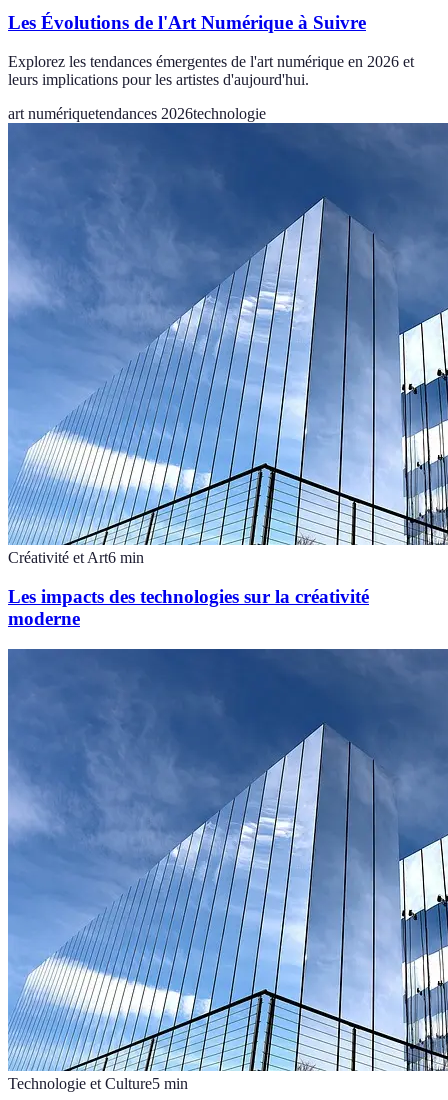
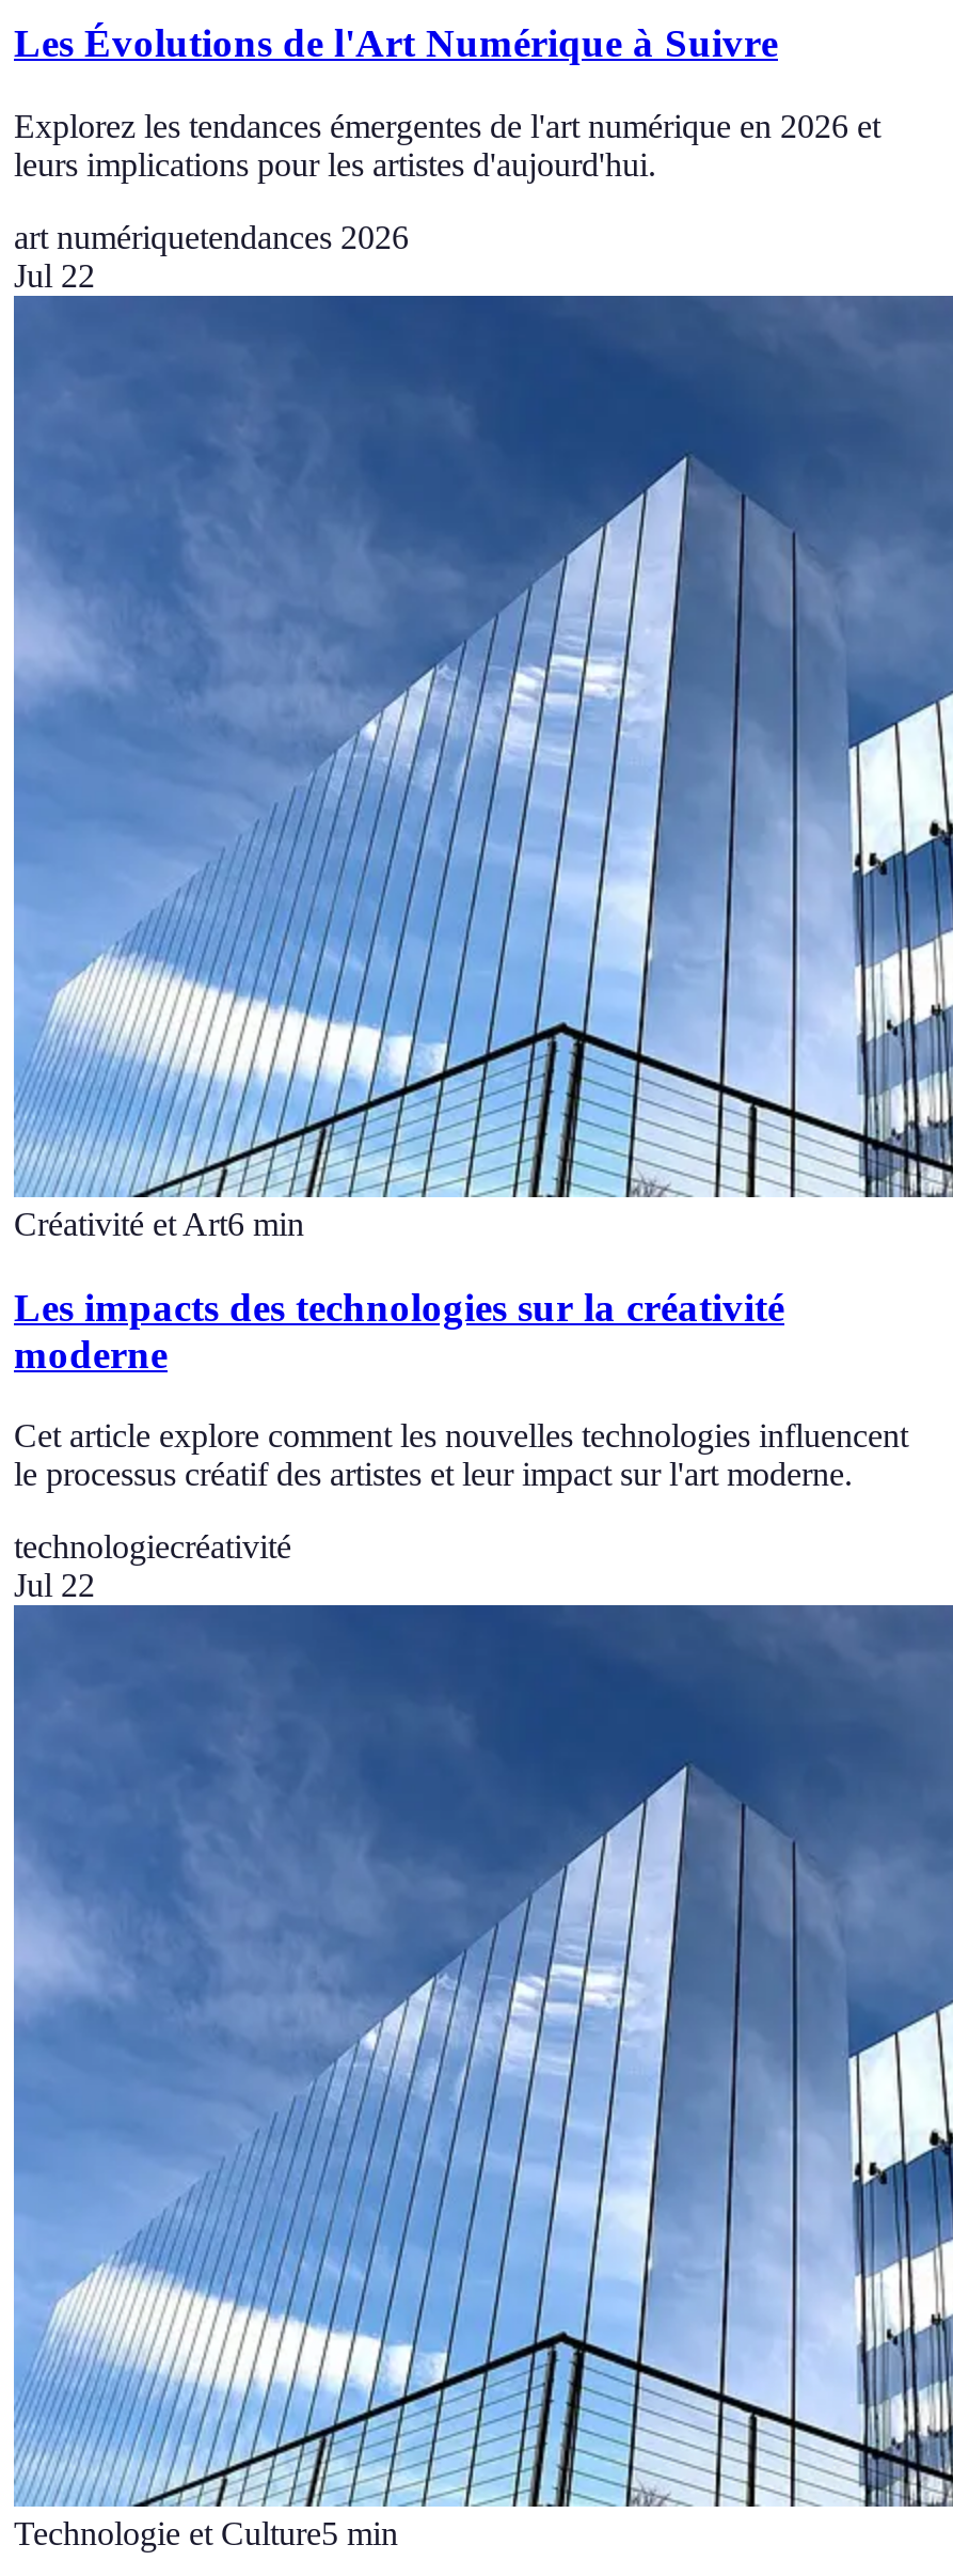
- art numériquetendances 2026technologie
+ art numériquetendances 2026
+ Jul 22

+ Cet article explore comment les nouvelles technologies influencent
+ le processus créatif des artistes et leur impact sur l'art moderne.
+ technologiecréativité
+ Jul 22
